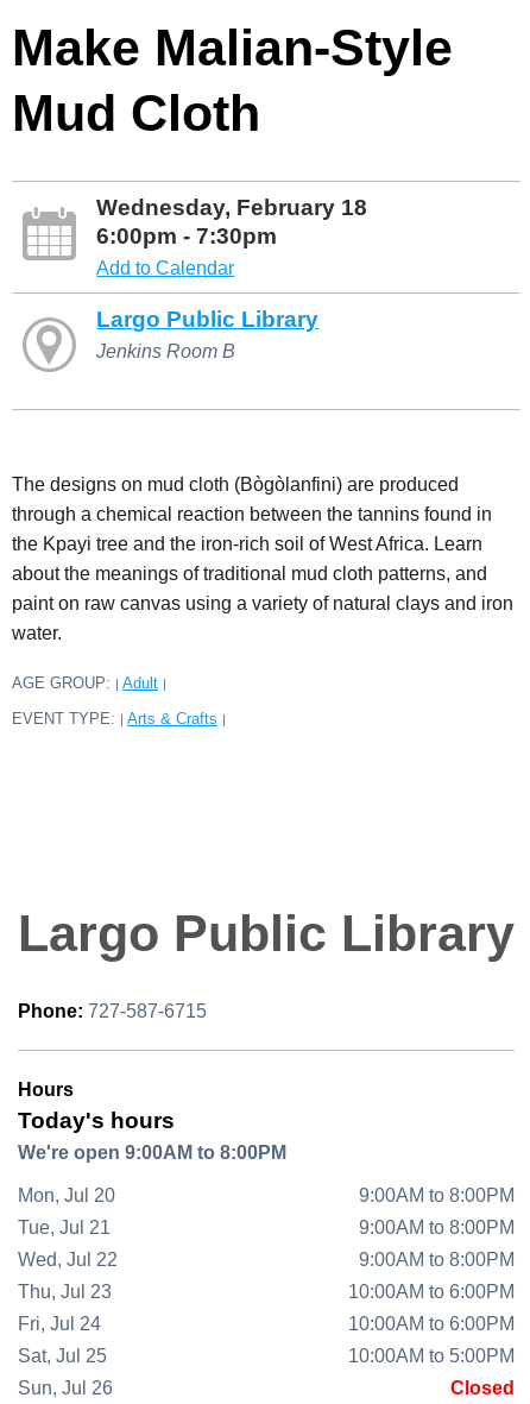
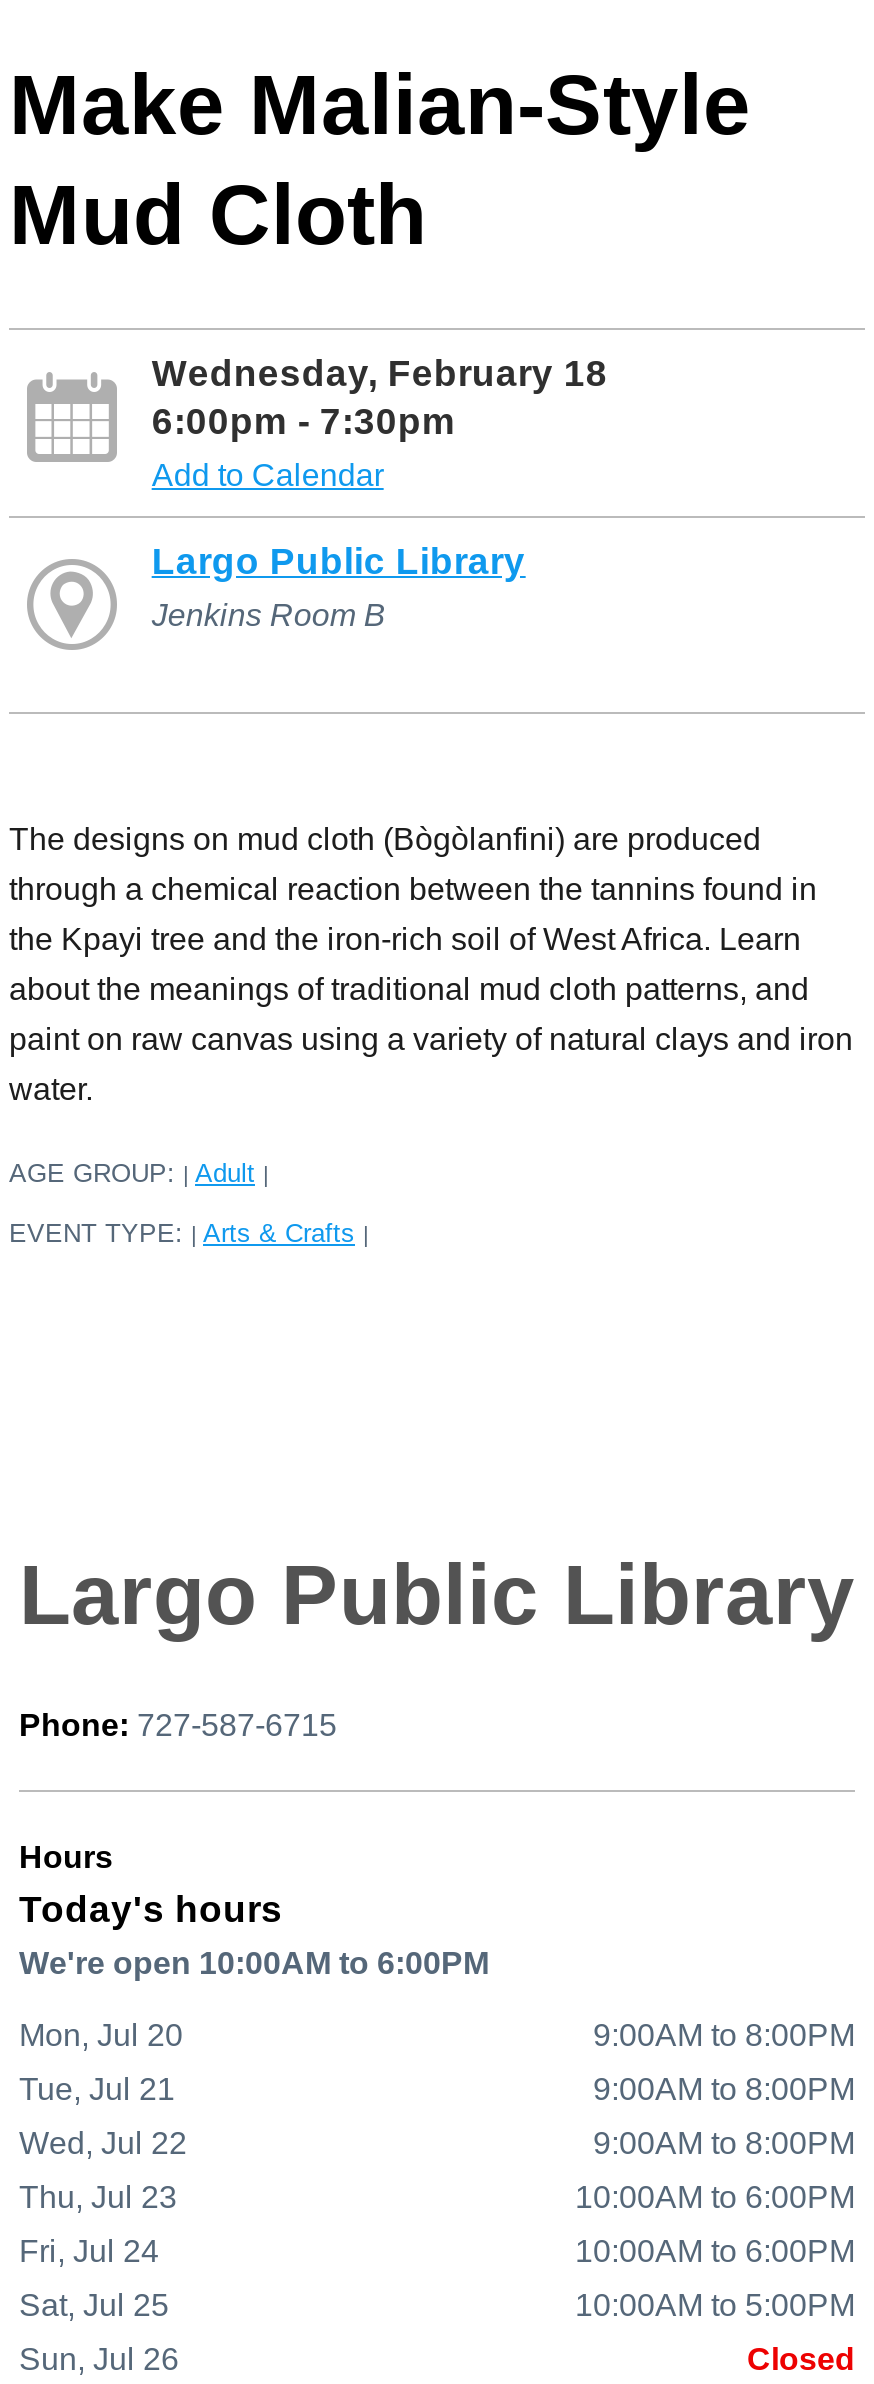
- We're open 9:00AM to 8:00PM
+ We're open 10:00AM to 6:00PM
